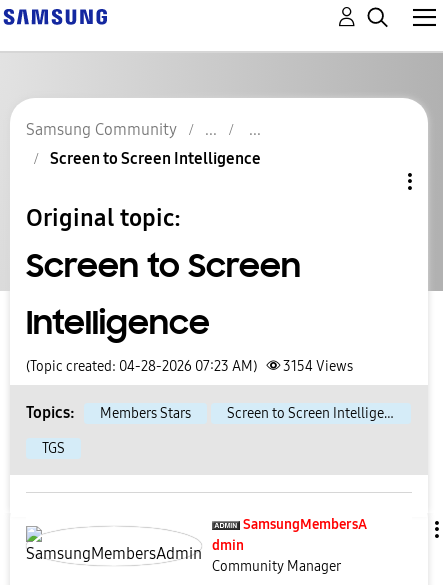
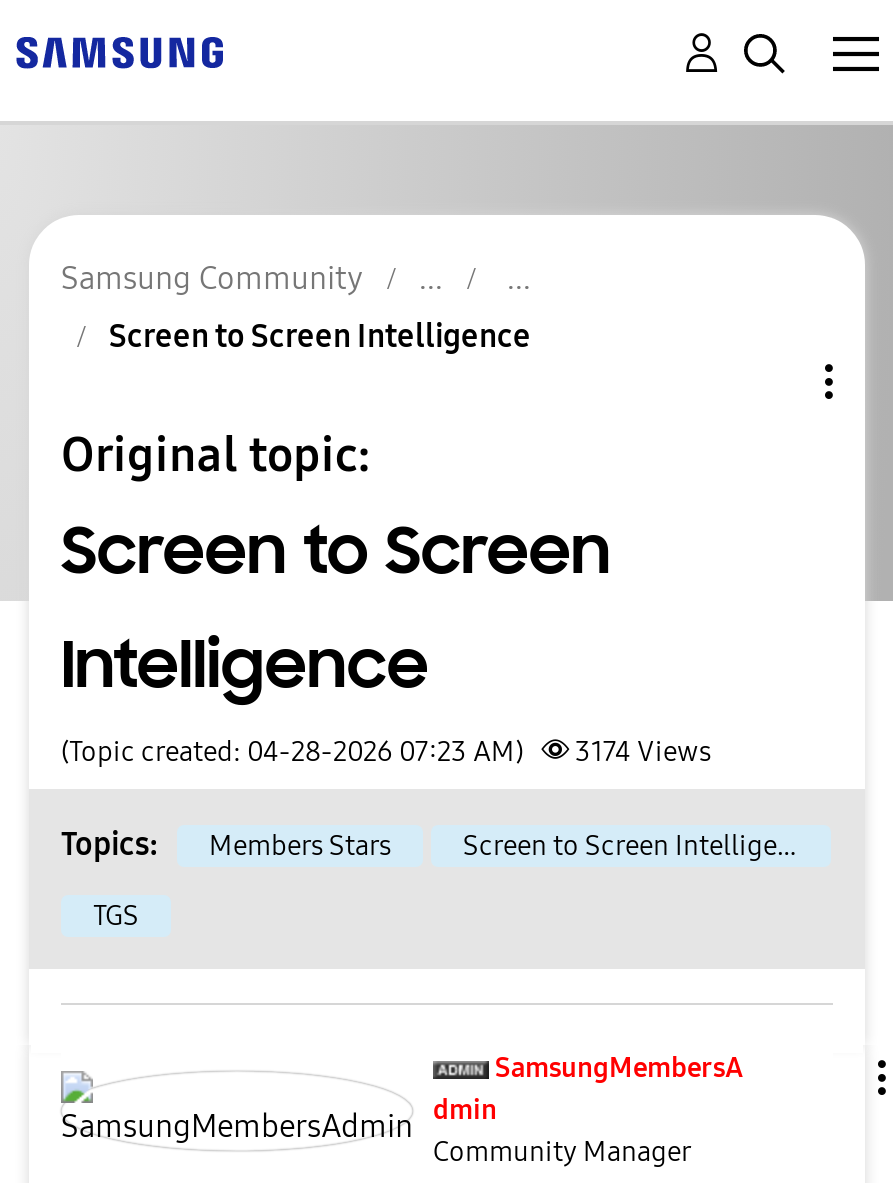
- (Topic created: 04-28-2026 07:23 AM) 3154 Views
+ (Topic created: 04-28-2026 07:23 AM) 3174 Views
